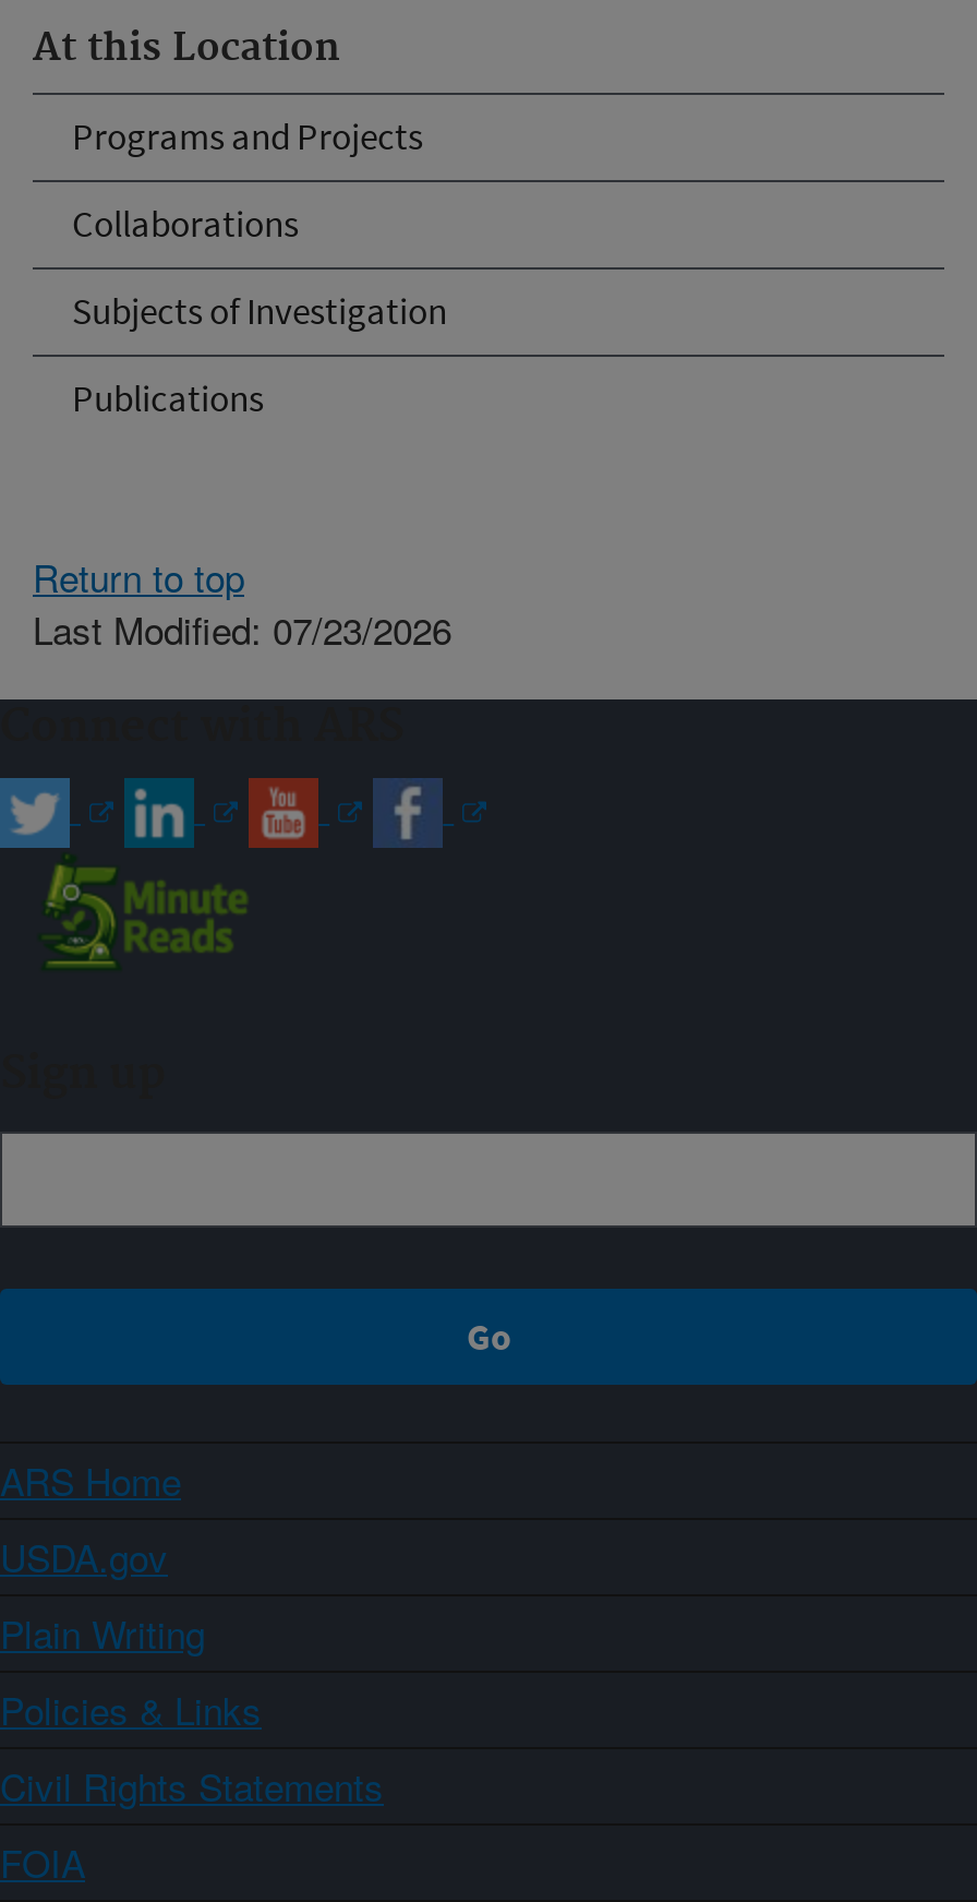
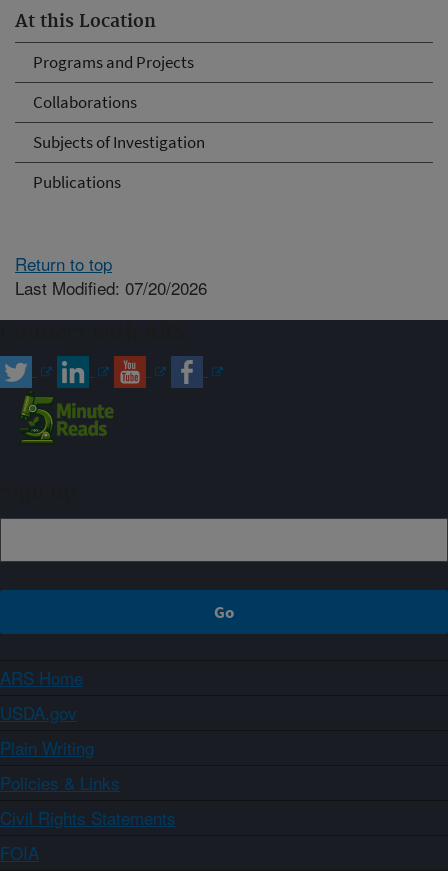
- Last Modified: 07/23/2026
+ Last Modified: 07/20/2026
